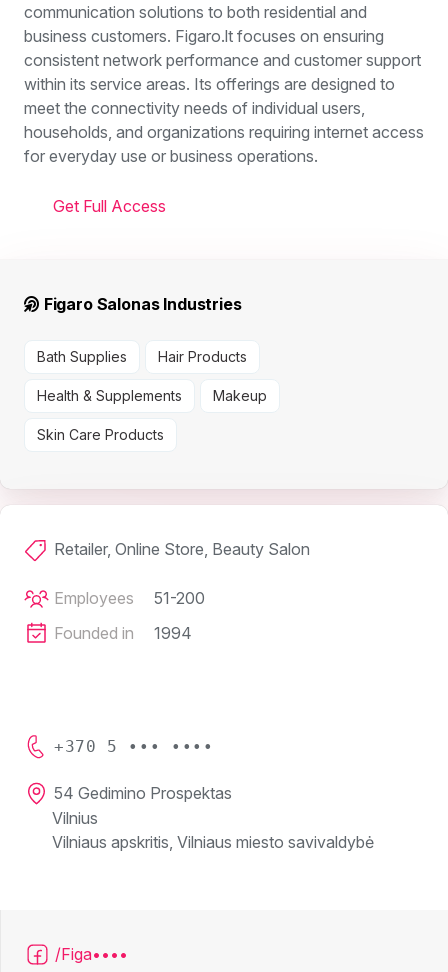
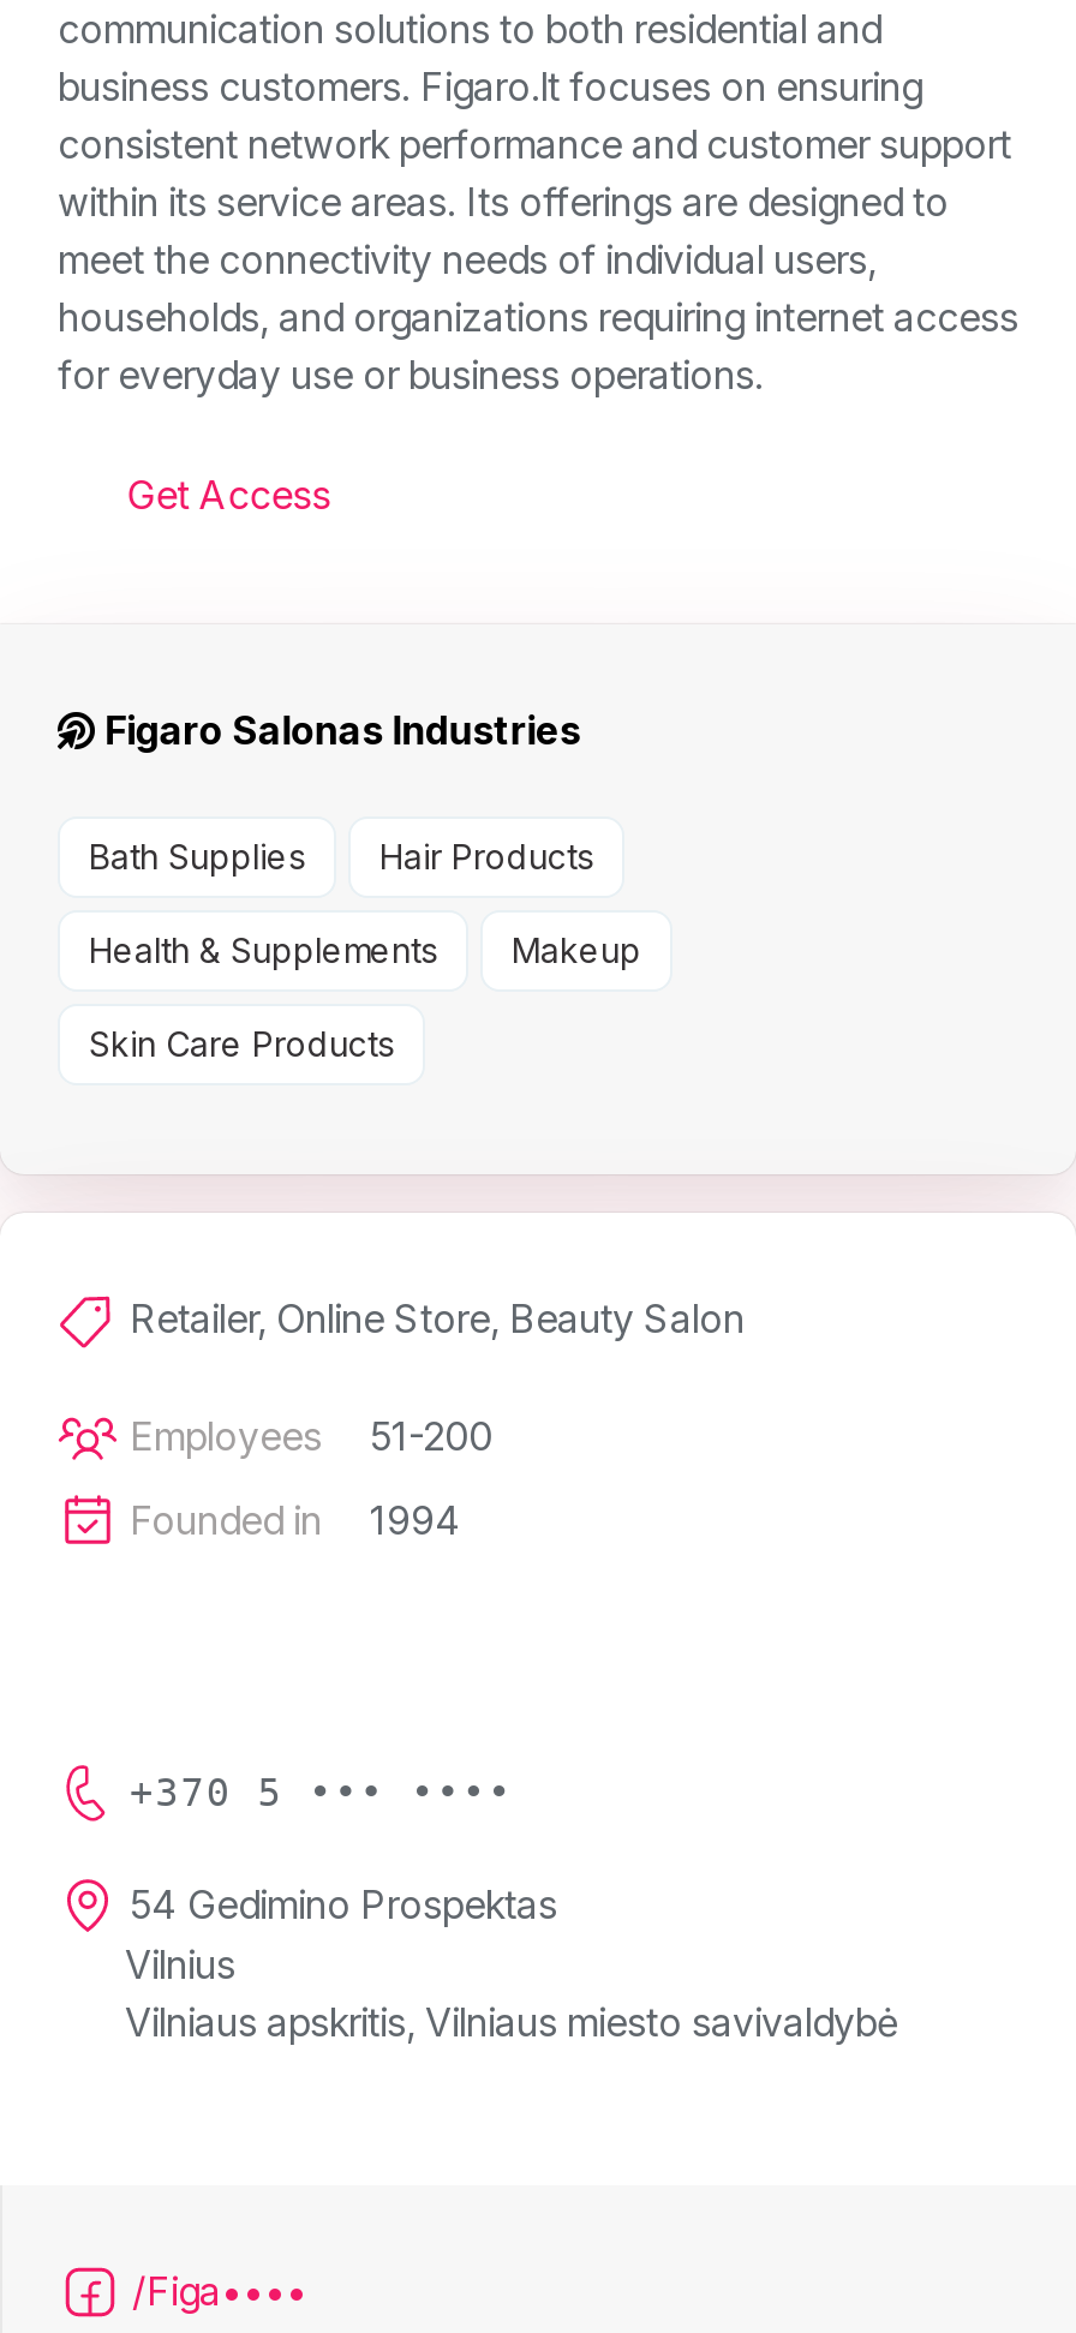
- Get Full Access
+ Get Access
